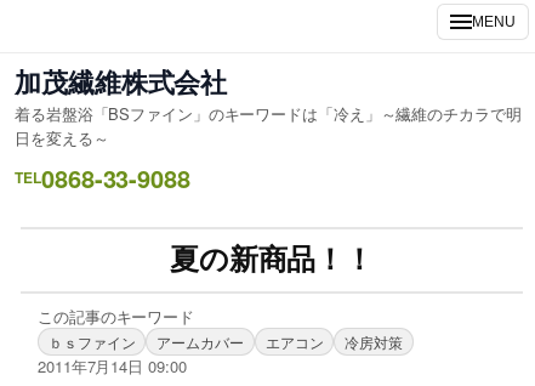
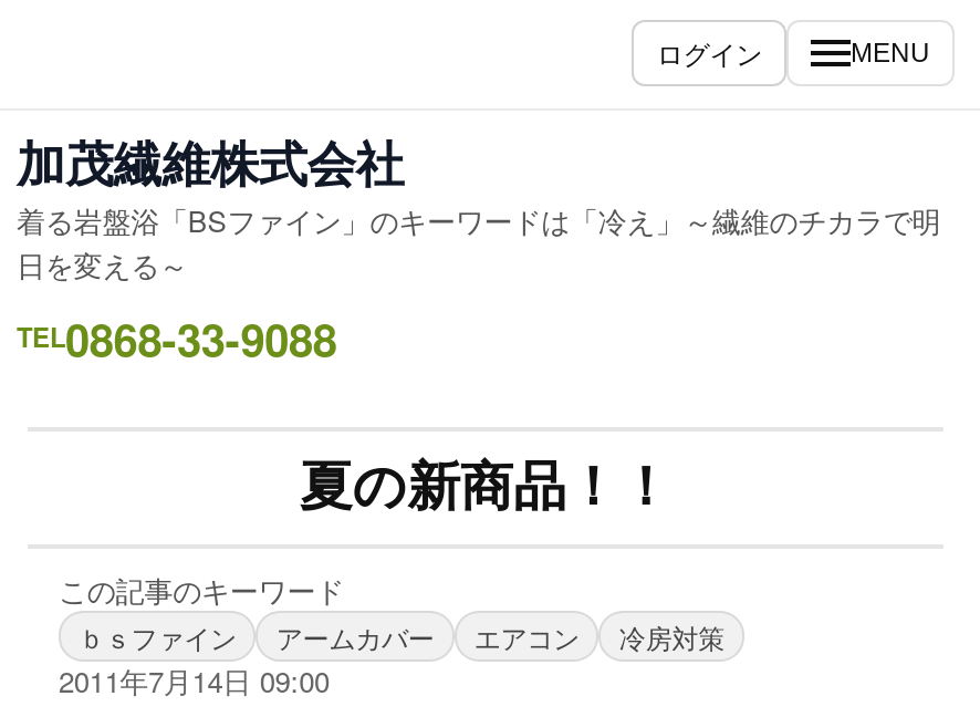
+ ログイン
